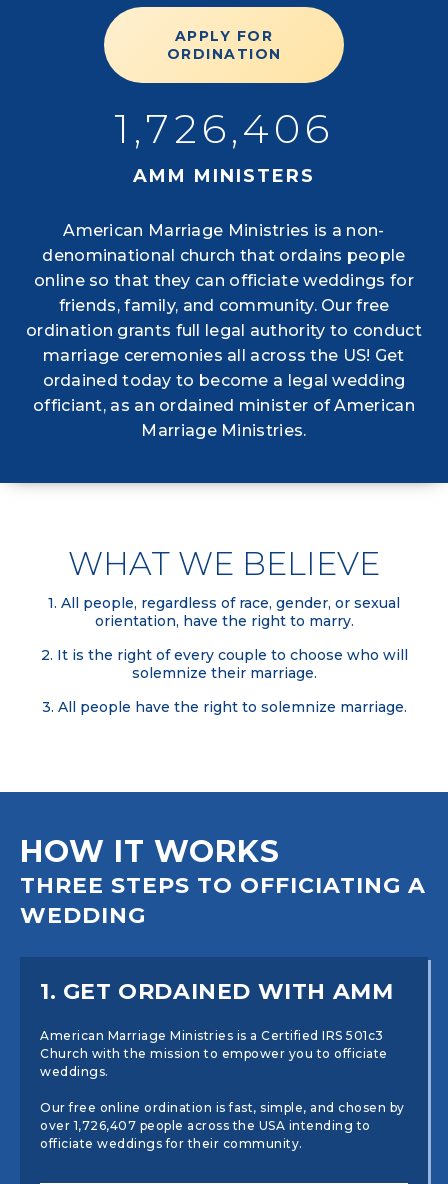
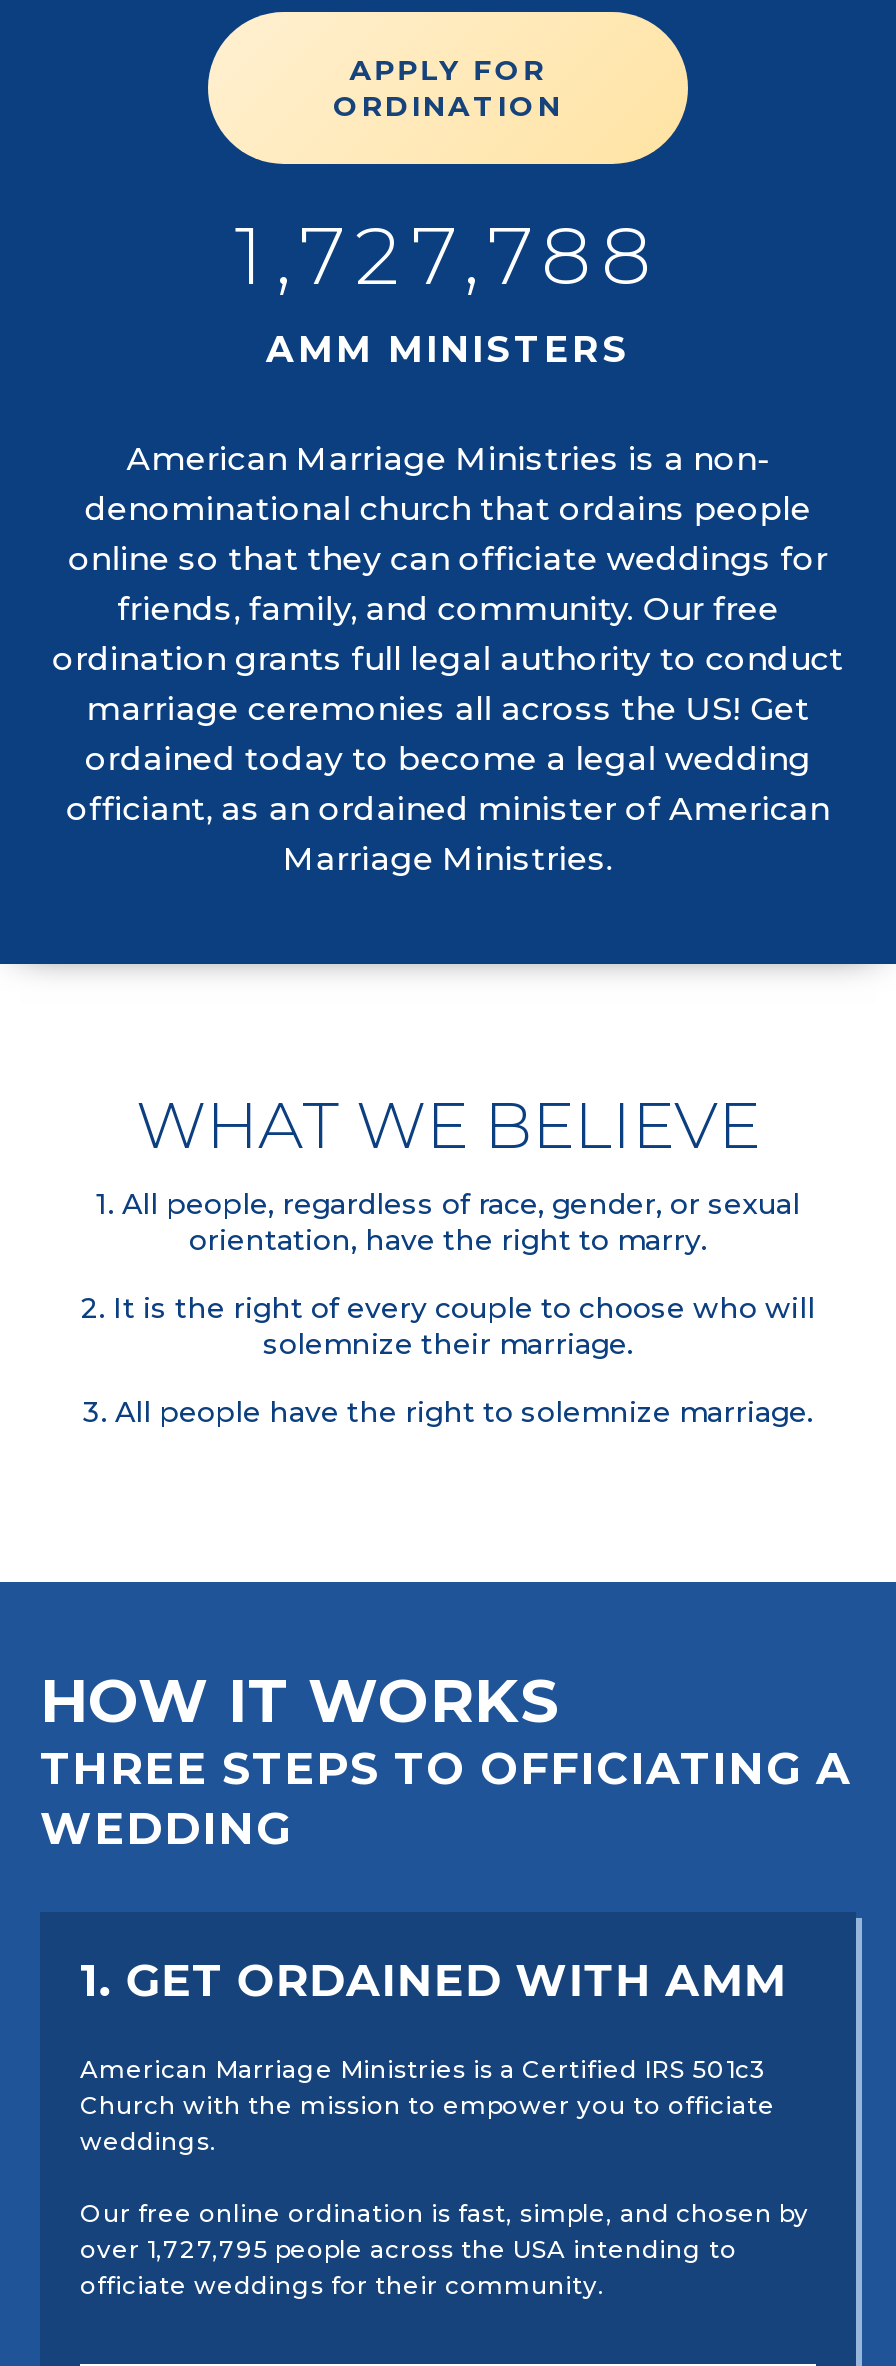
- 1,726,406
+ 1,727,788

- over 1,726,407 people across the USA intending to
+ over 1,727,795 people across the USA intending to
